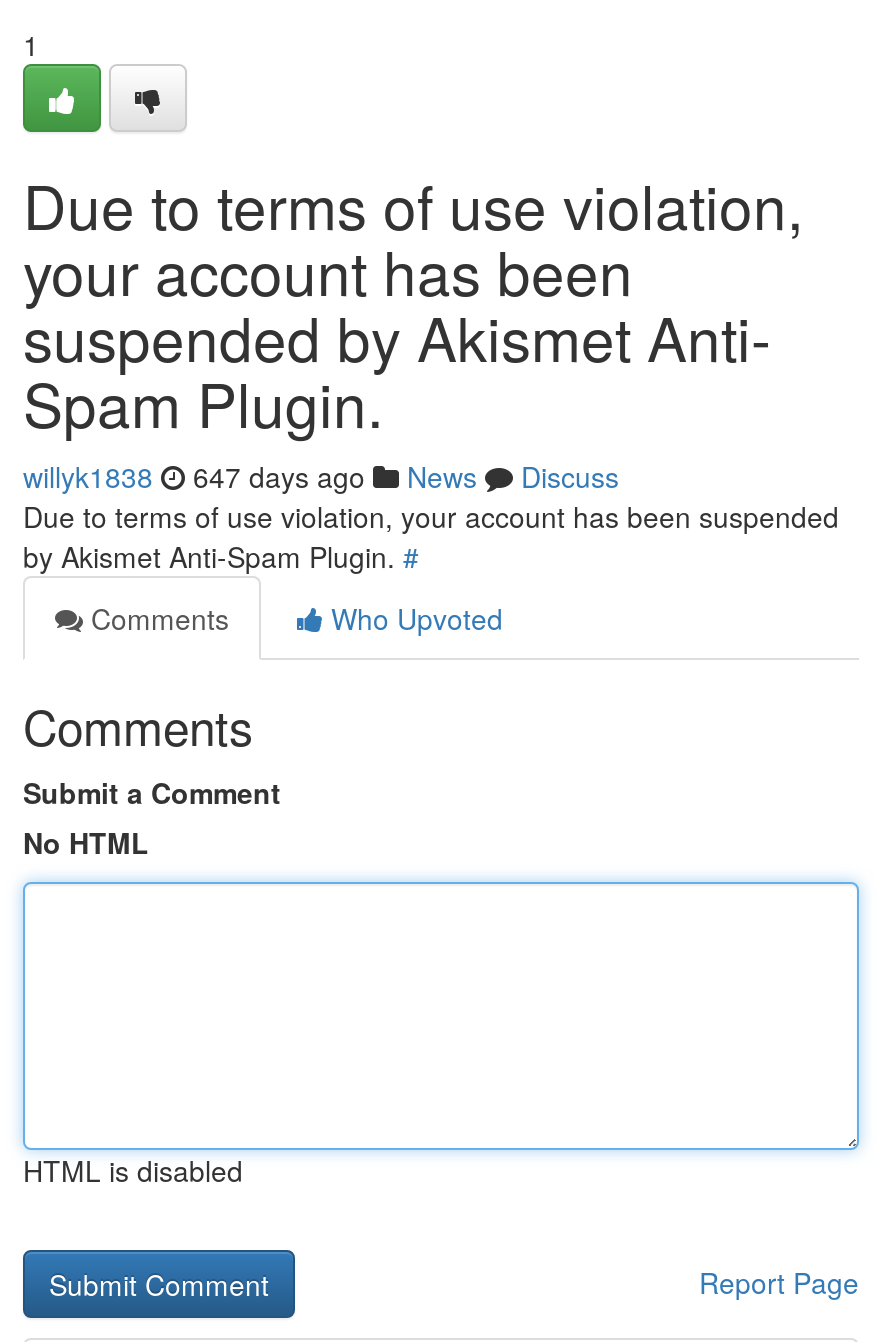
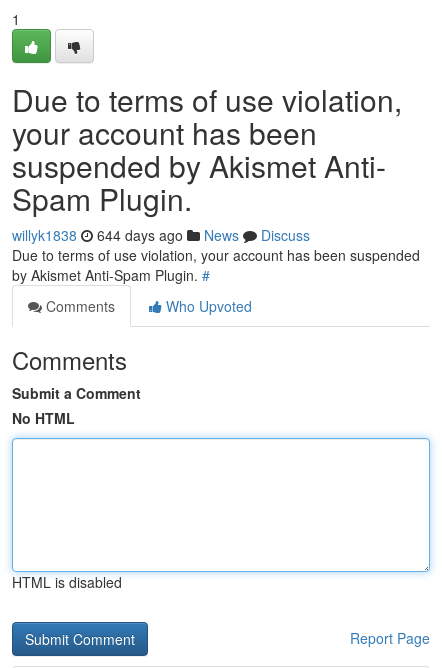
- willyk1838 647 days ago News Discuss
+ willyk1838 644 days ago News Discuss
